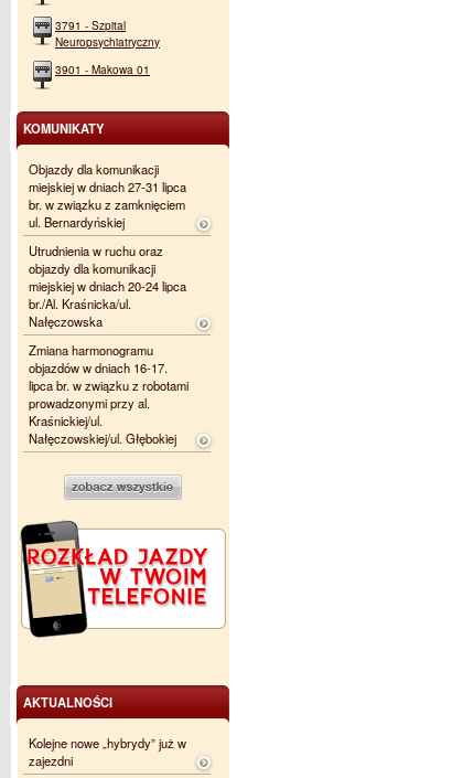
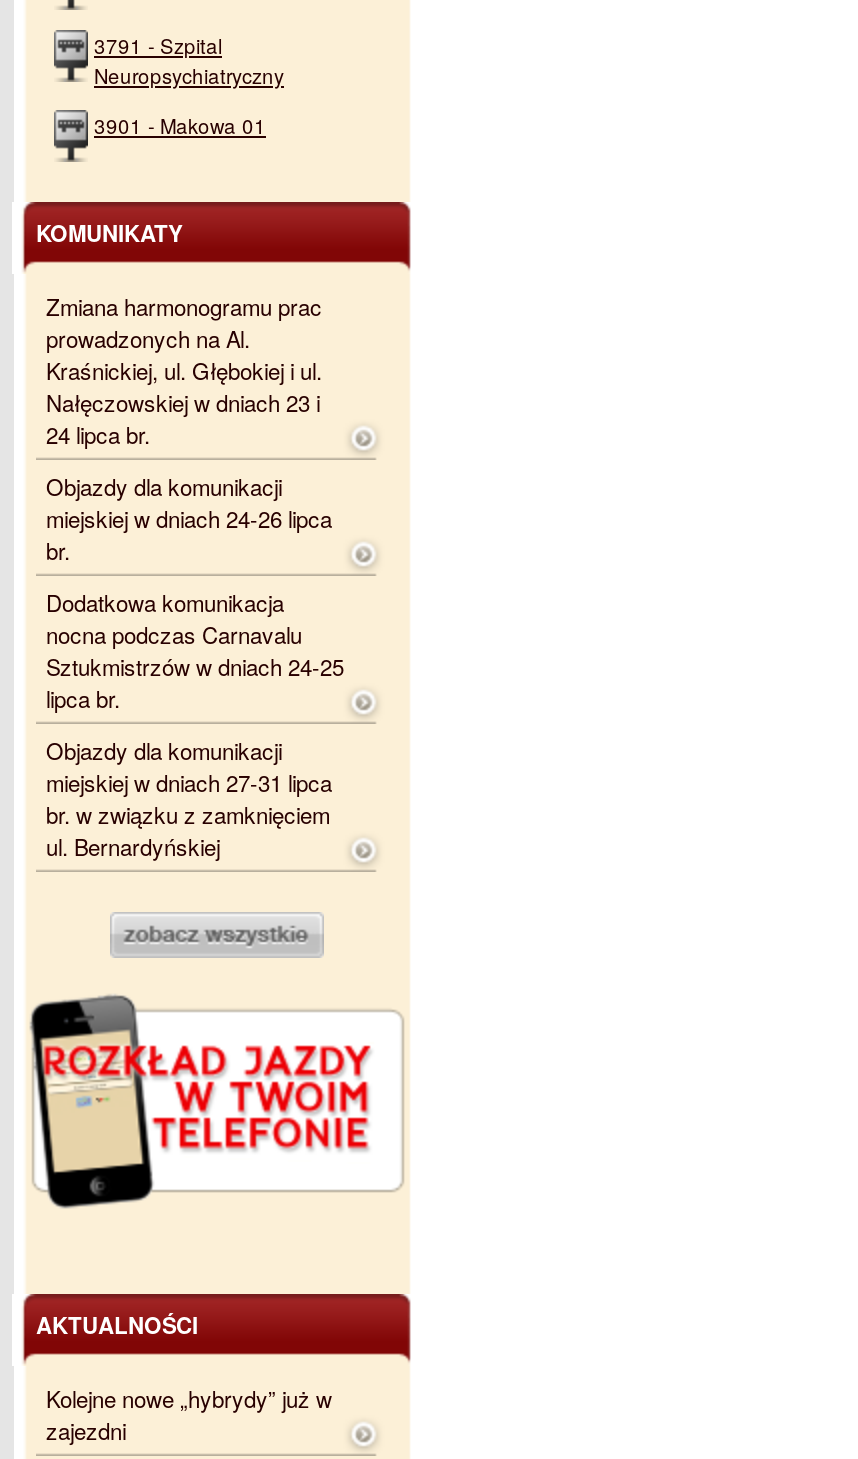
+ Zmiana harmonogramu prac
+ prowadzonych na Al.
+ Kraśnickiej, ul. Głębokiej i ul.
+ Nałęczowskiej w dniach 23 i
+ 24 lipca br.
+ Objazdy dla komunikacji
+ miejskiej w dniach 24-26 lipca
+ br.
+ Dodatkowa komunikacja
+ nocna podczas Carnavalu
+ Sztukmistrzów w dniach 24-25
+ lipca br.

moved down: Objazdy dla komunikacji | miejskiej w dniach 27-31 lipca | br. w związku z zamknięciem | ul. Bernardyńskiej

- Utrudnienia w ruchu oraz
- objazdy dla komunikacji
- miejskiej w dniach 20-24 lipca
- br./Al. Kraśnicka/ul.
- Nałęczowska
- Zmiana harmonogramu
- objazdów w dniach 16-17.
- lipca br. w związku z robotami
- prowadzonymi przy al.
- Kraśnickiej/ul.
- Nałęczowskiej/ul. Głębokiej
